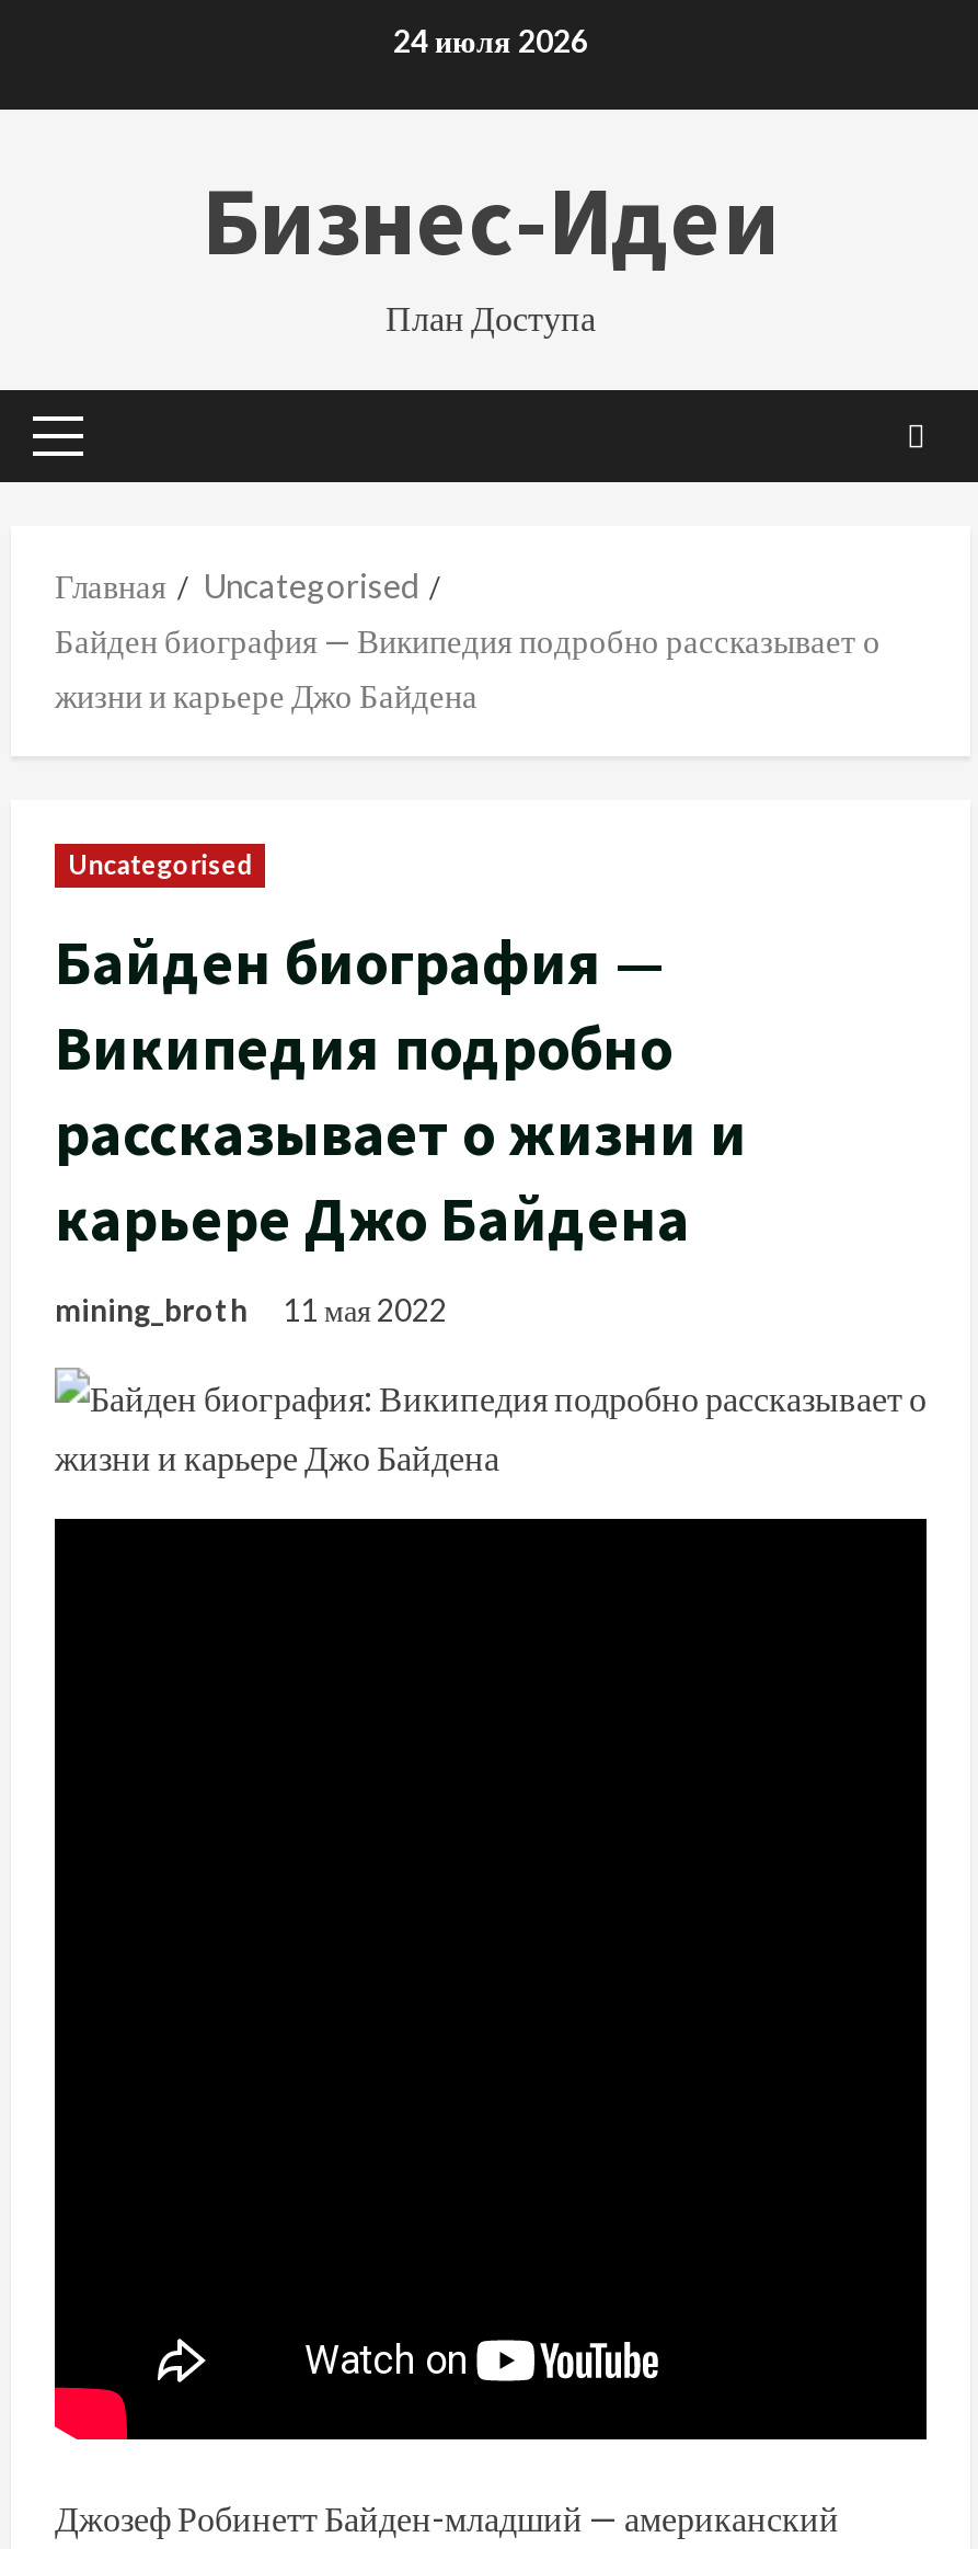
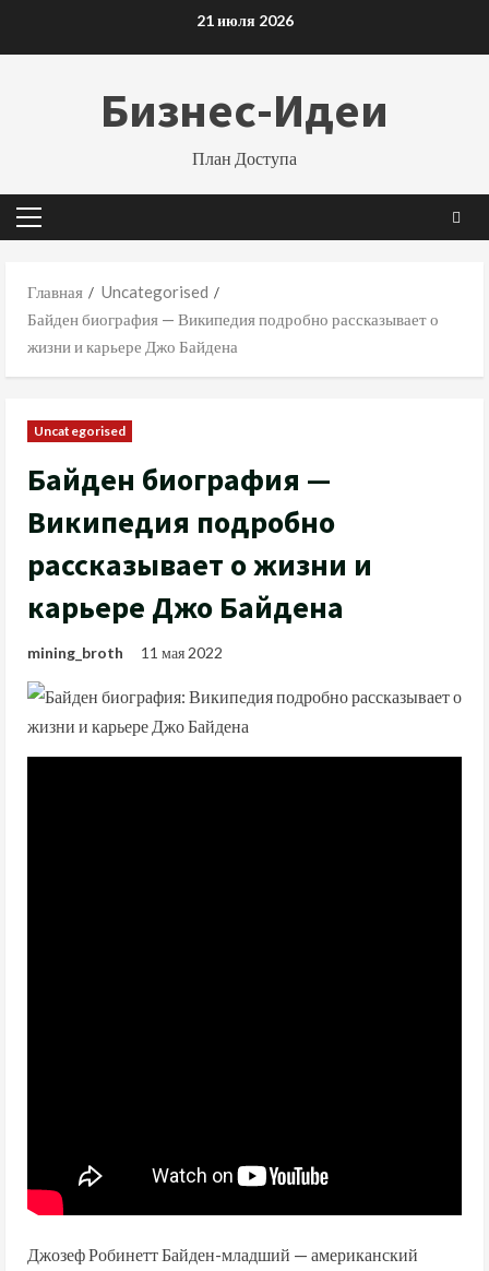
- 24 июля 2026
+ 21 июля 2026
